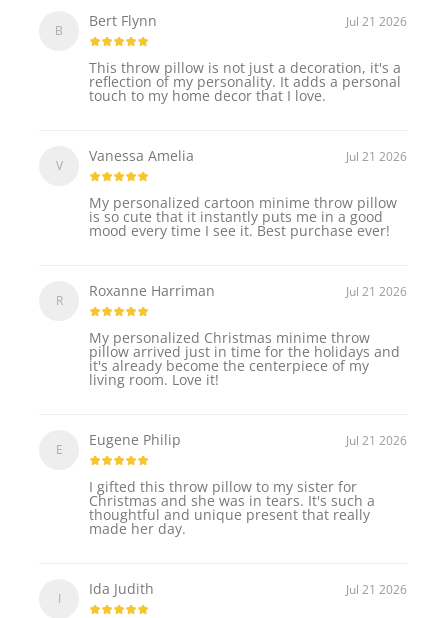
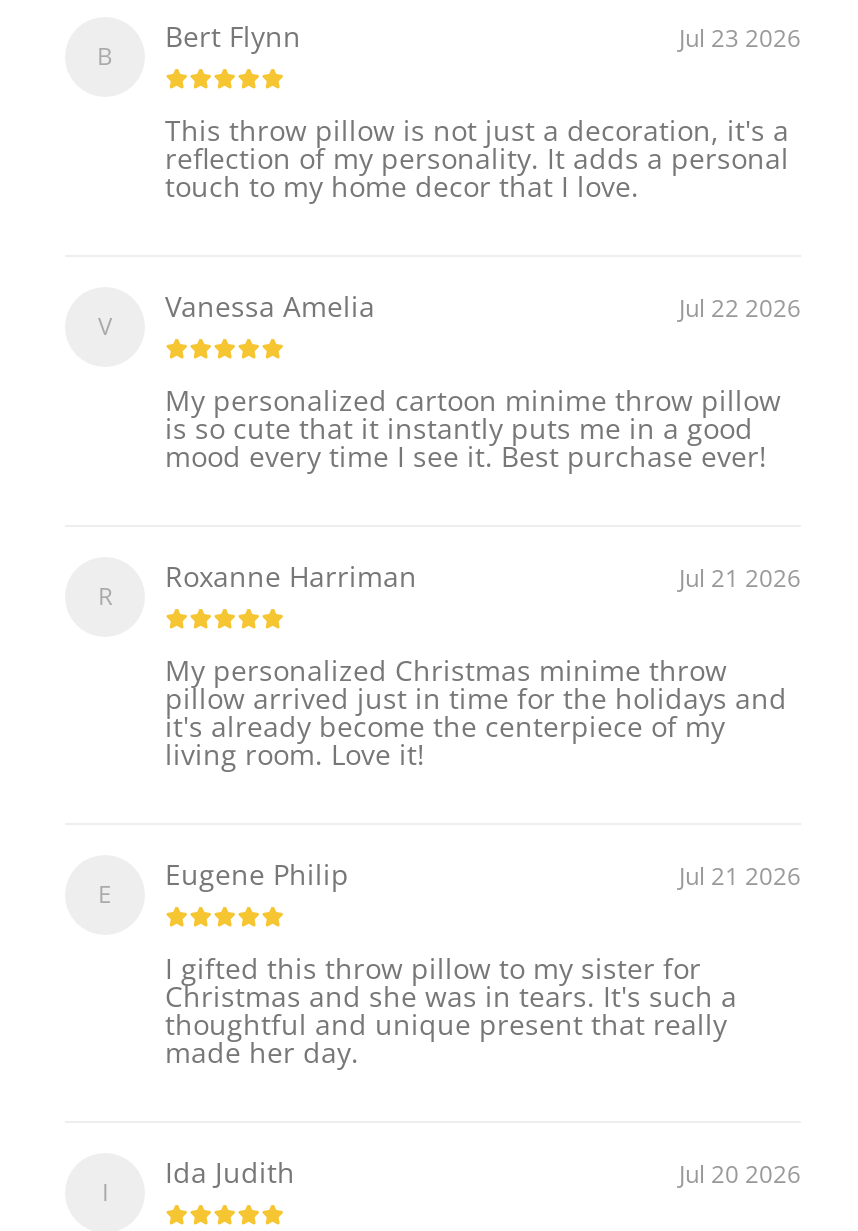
- Jul 21 2026
+ Jul 23 2026

- Jul 21 2026
+ Jul 22 2026

- Jul 21 2026
+ Jul 20 2026
